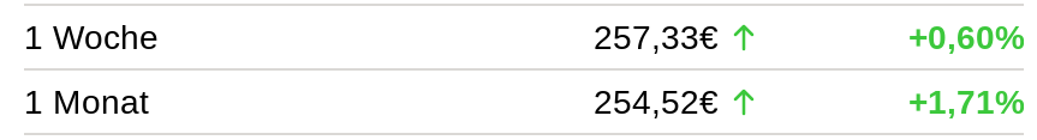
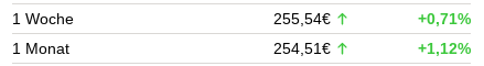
- 257,33€
+ 255,54€

- +0,60%
+ +0,71%

- 254,52€
+ 254,51€

- +1,71%
+ +1,12%
